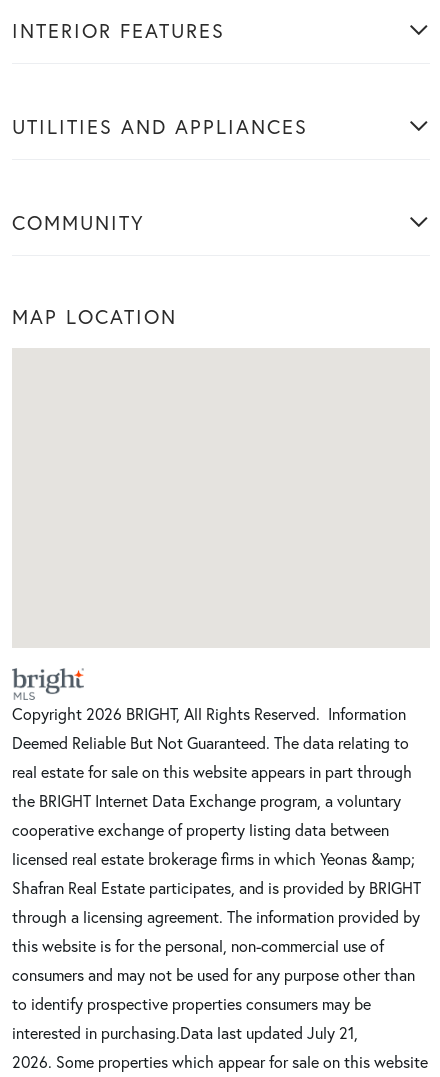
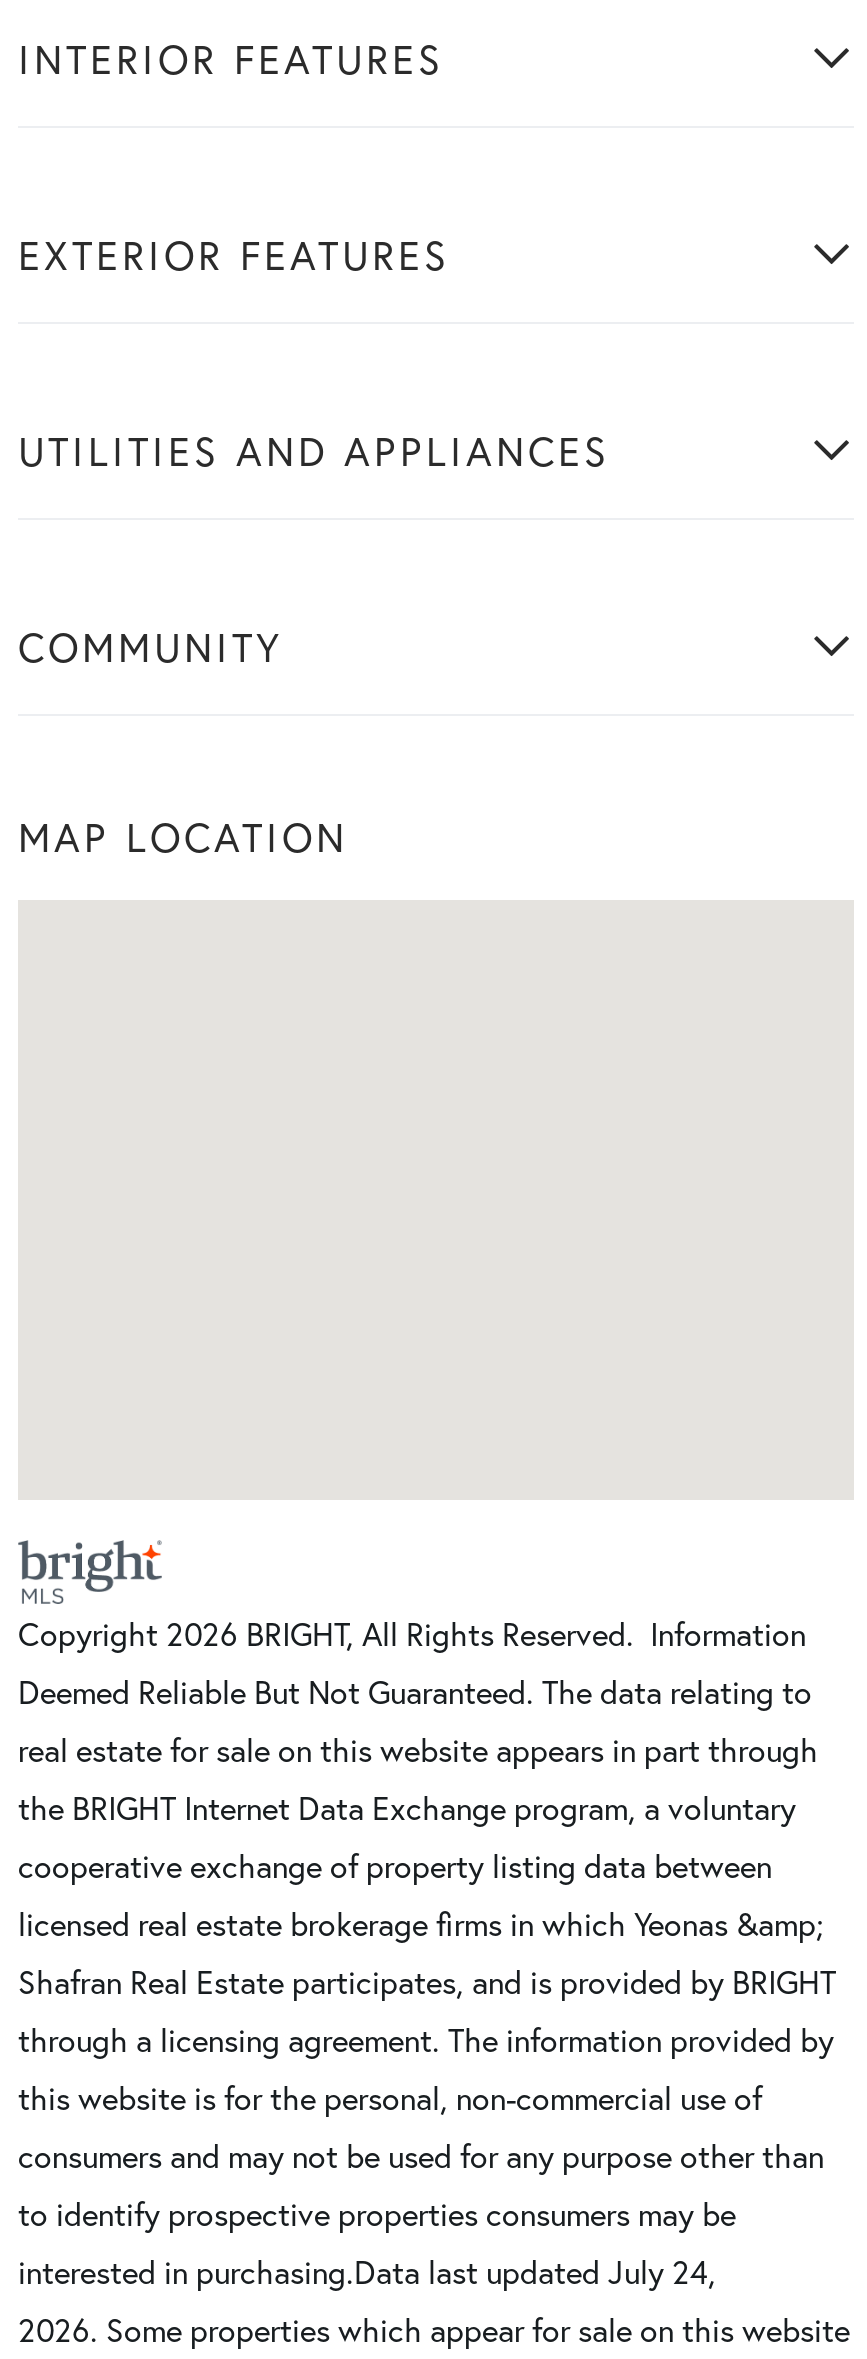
+ EXTERIOR FEATURES

- interested in purchasing.Data last updated July 21,
+ interested in purchasing.Data last updated July 24,
